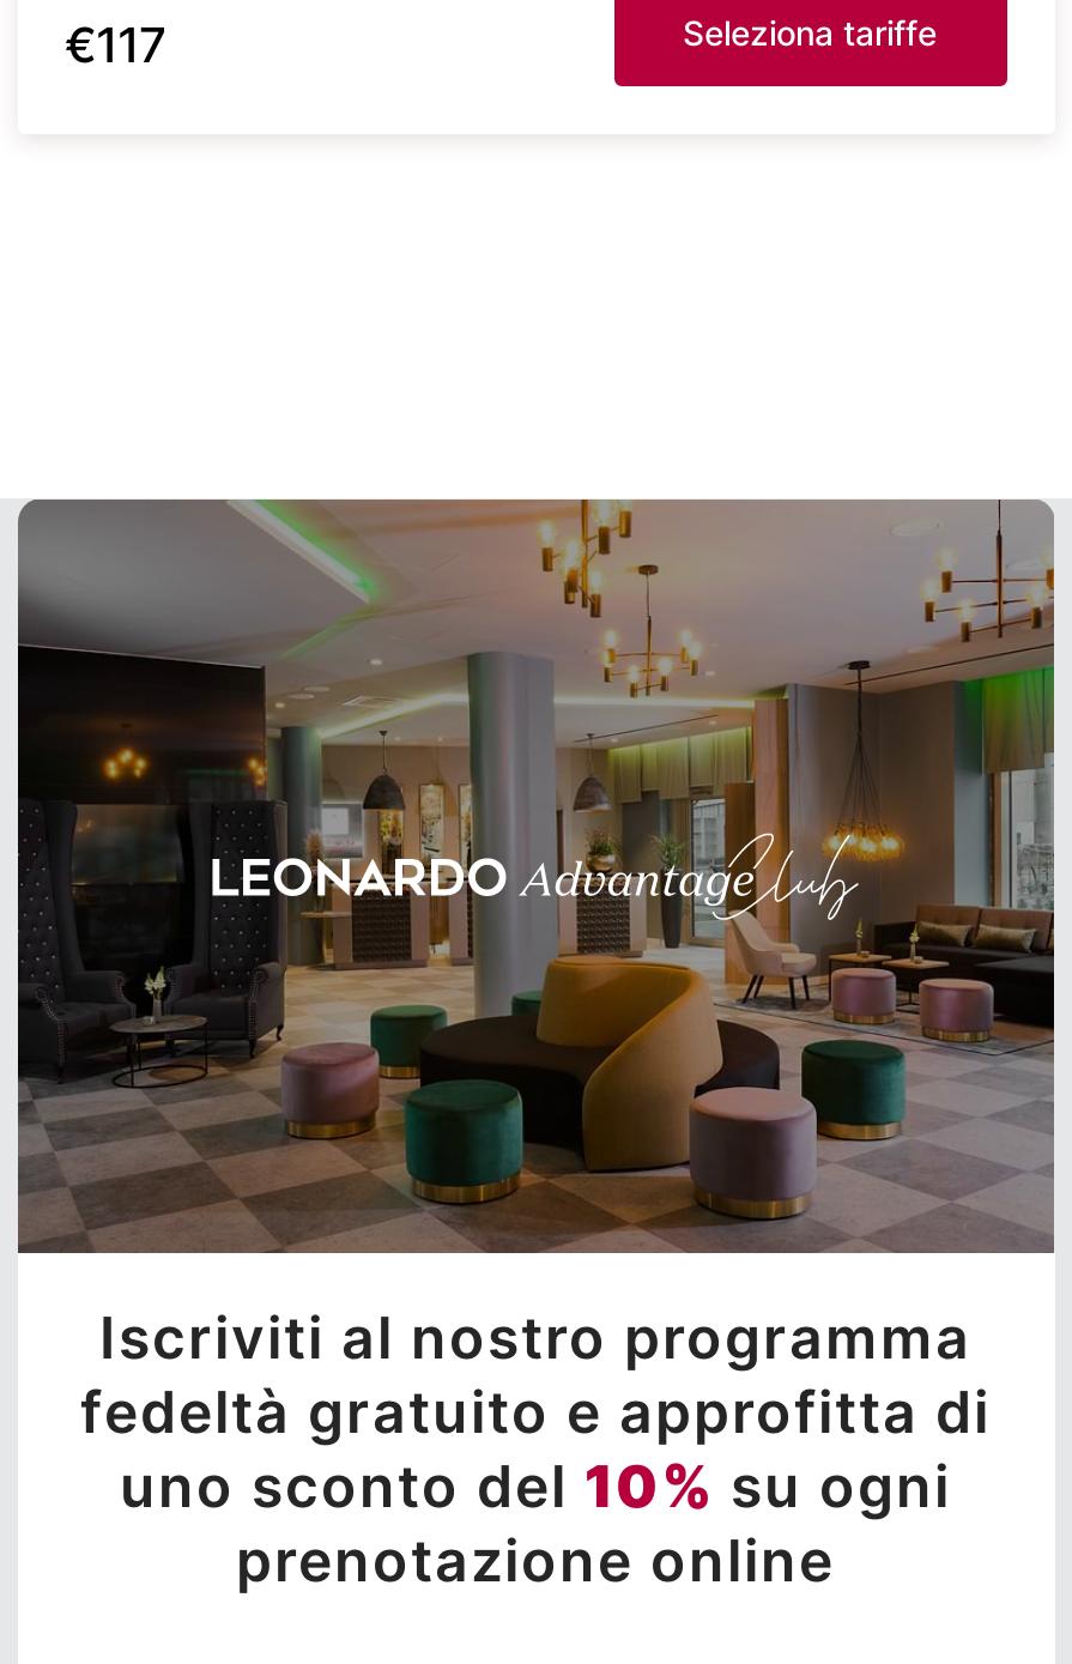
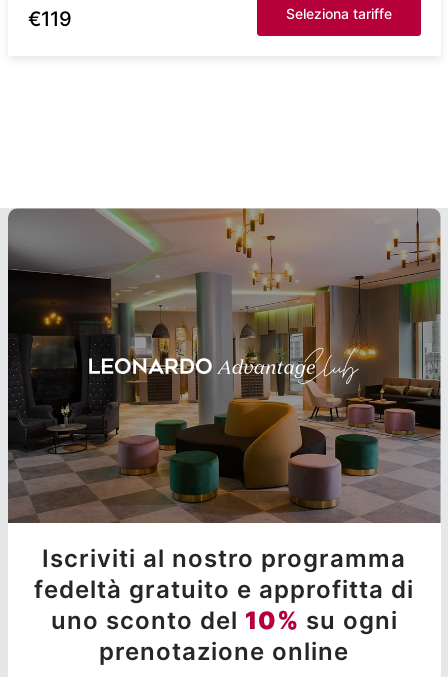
- €117
+ €119
